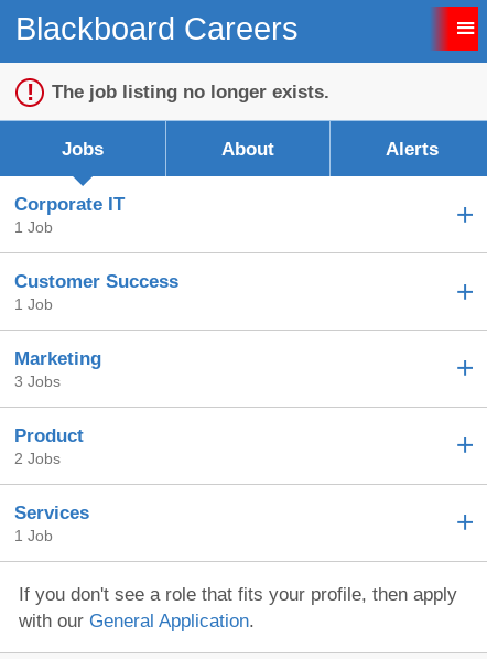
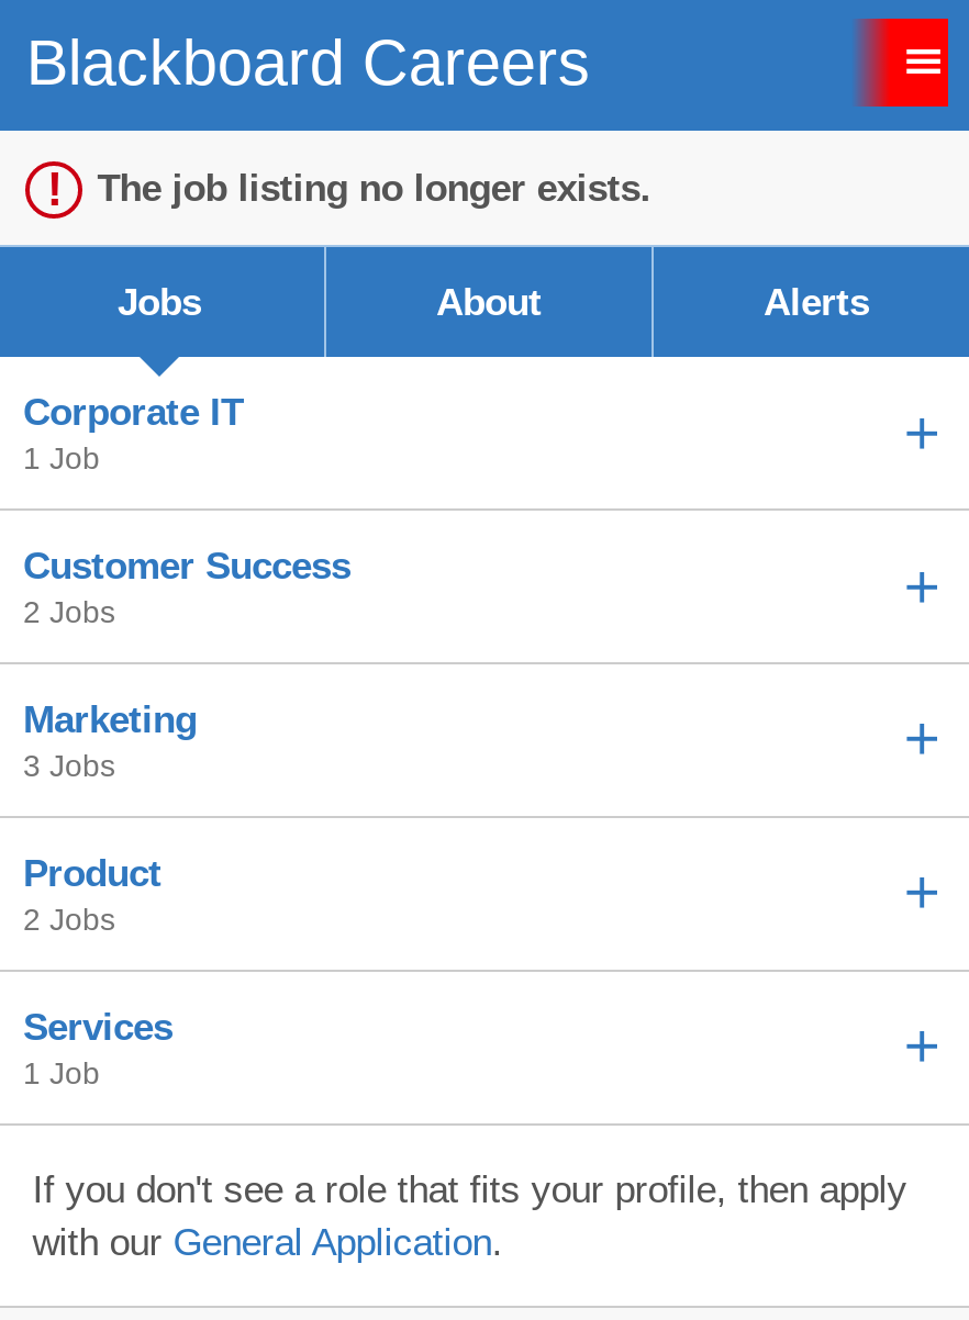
- 1 Job
+ 2 Jobs
